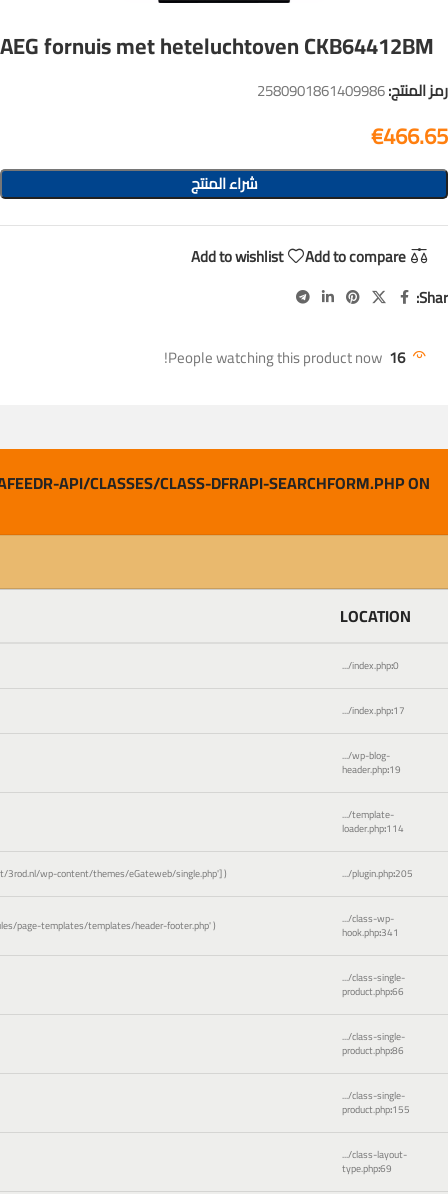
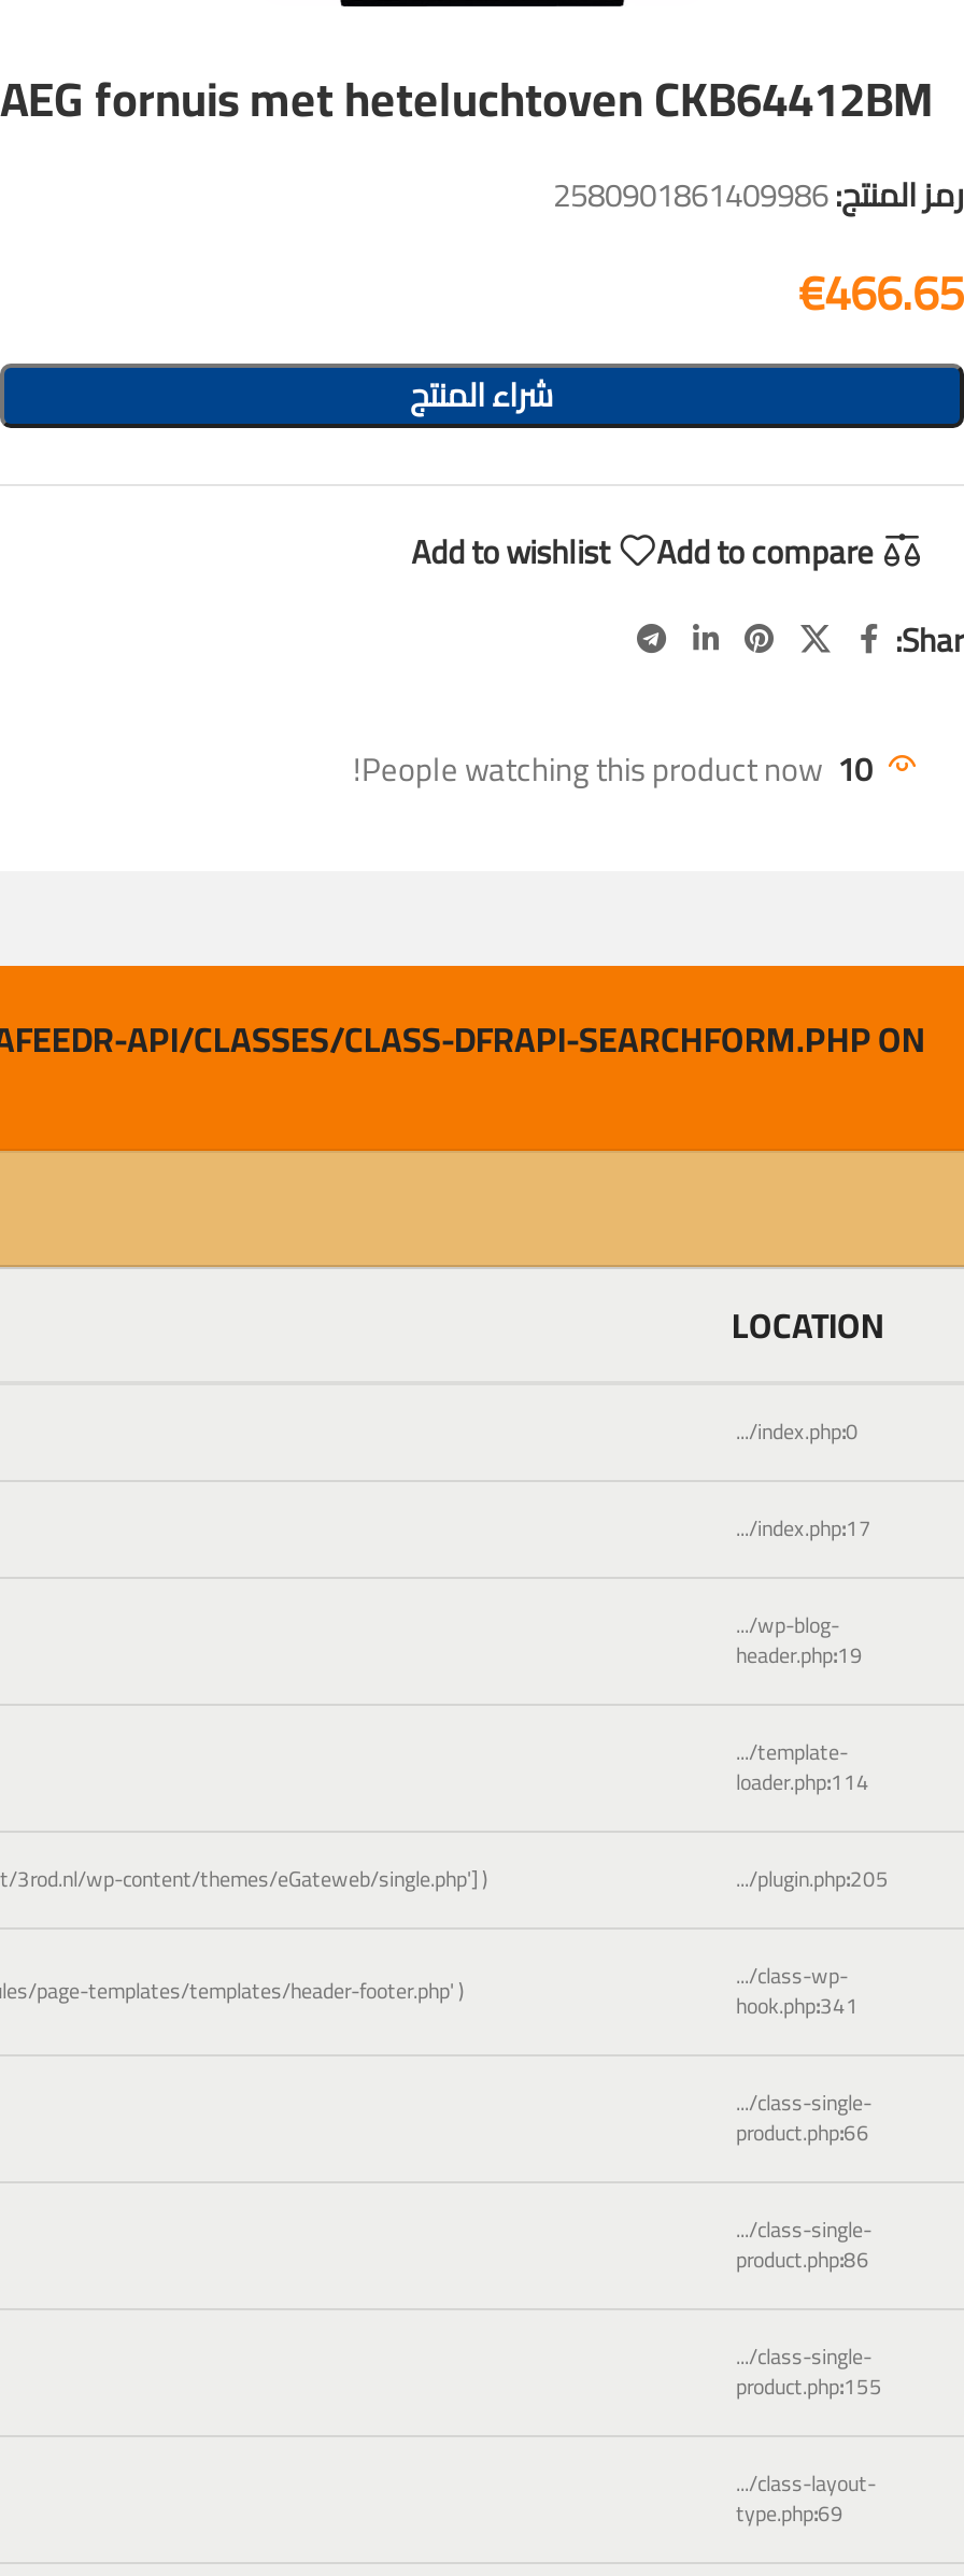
- People watching this product now! 16
+ People watching this product now! 10
